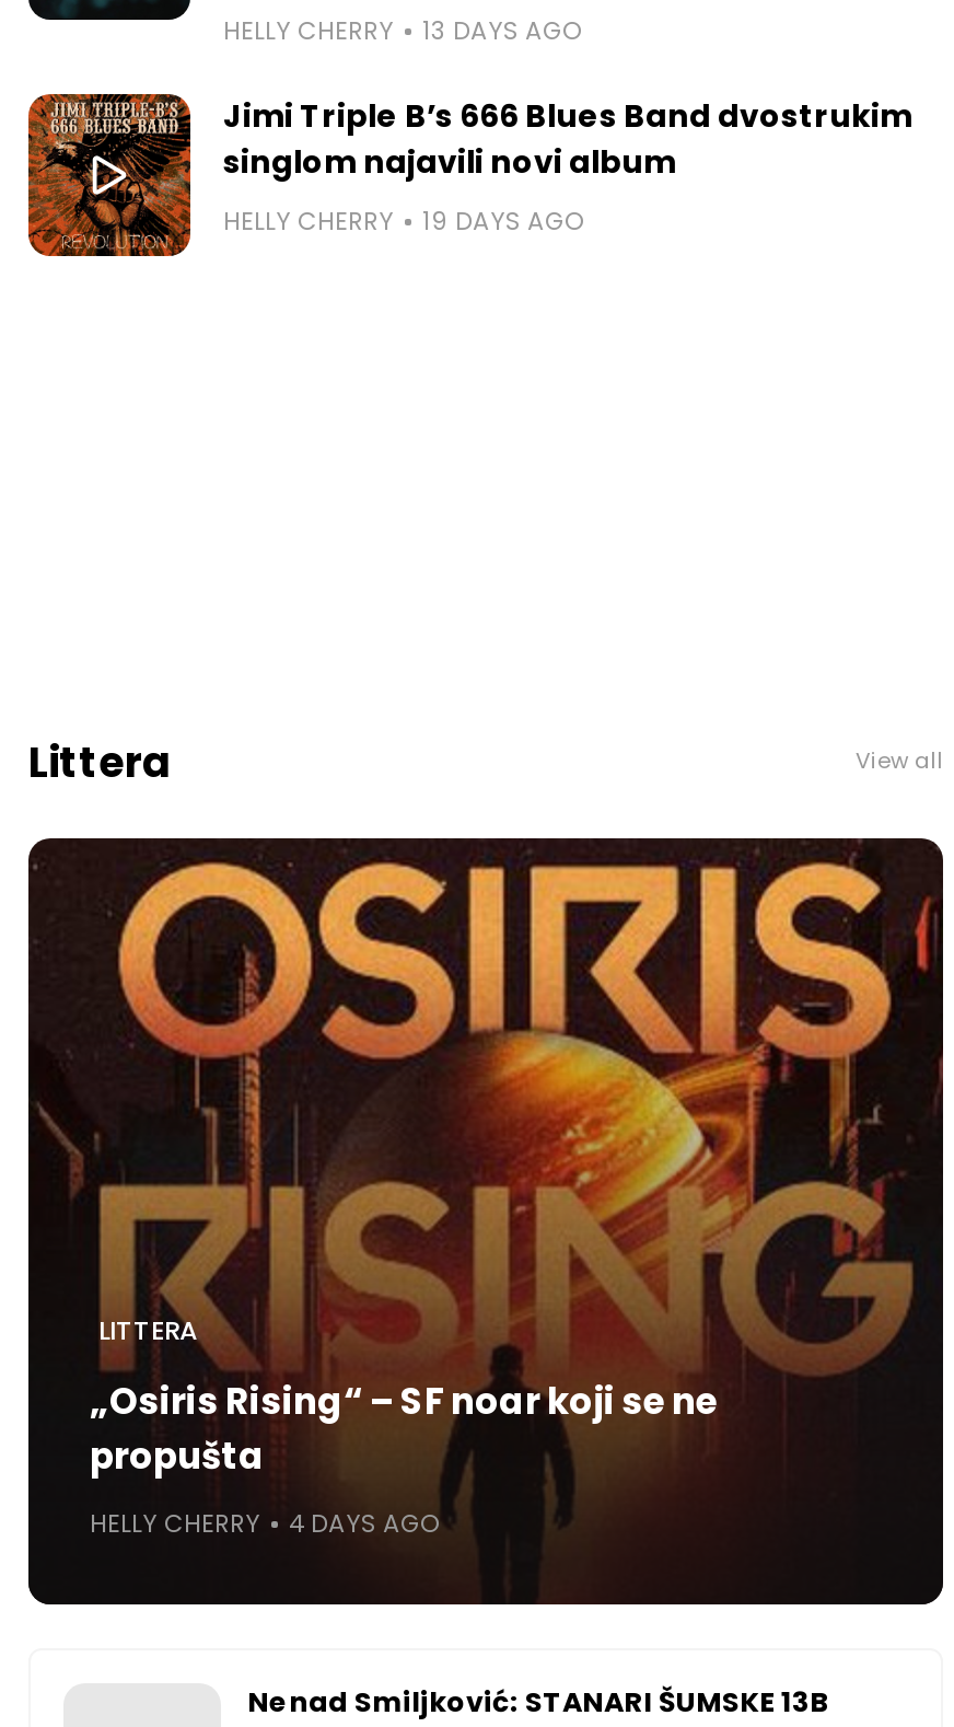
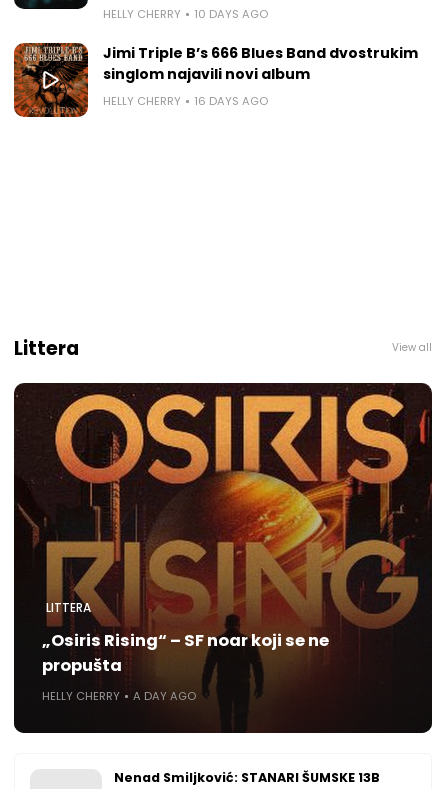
- HELLY CHERRY 13 DAYS AGO
+ HELLY CHERRY 10 DAYS AGO

- HELLY CHERRY 19 DAYS AGO
+ HELLY CHERRY 16 DAYS AGO

- 4 DAYS AGO
+ A DAY AGO
